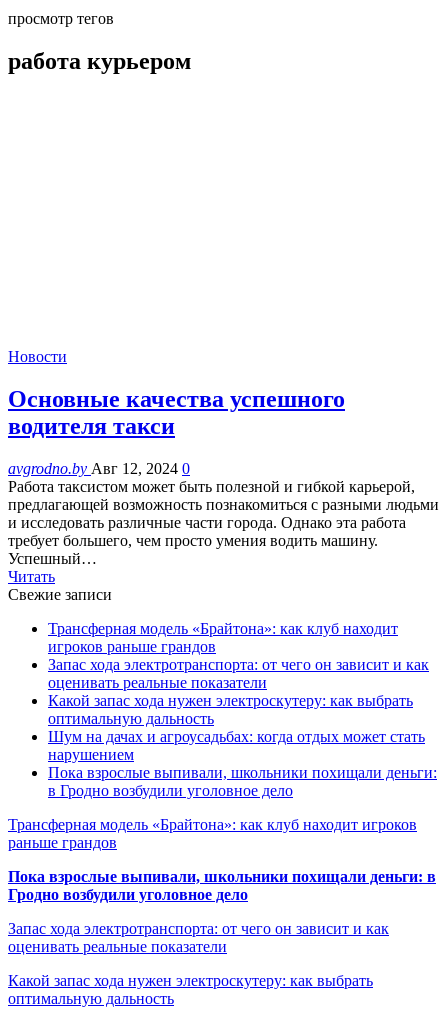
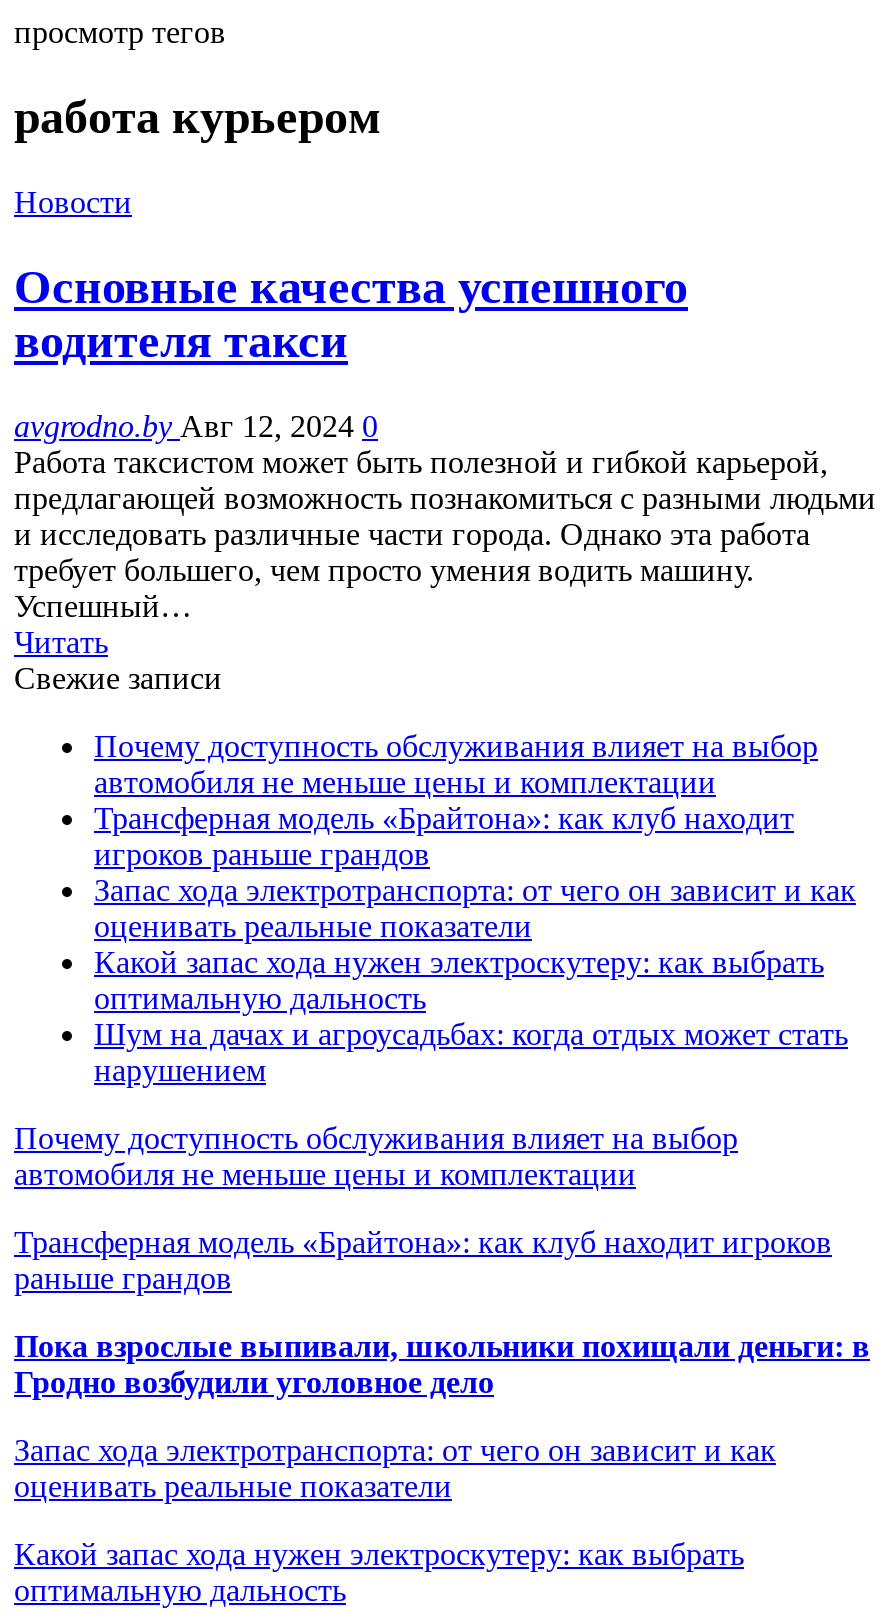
moved up: Новости | Основные качества успешного | водителя такси | ... | Читать | Свежие записи

+ Почему доступность обслуживания влияет на выбор
+ автомобиля не меньше цены и комплектации

moved up: Трансферная модель «Брайтона»: как клуб находит | игроков раньше грандов | Запас хода электротранспорта: от чего он зависит и как | оценивать реальные показатели | Какой запас хода нужен электроскутеру: как выбрать | оптимальную дальность | Шум на дачах и агроусадьбах: когда отдых может стать | нарушением

- Пока взрослые выпивали, школьники похищали деньги:
- в Гродно возбудили уголовное дело
+ Почему доступность обслуживания влияет на выбор
+ автомобиля не меньше цены и комплектации
